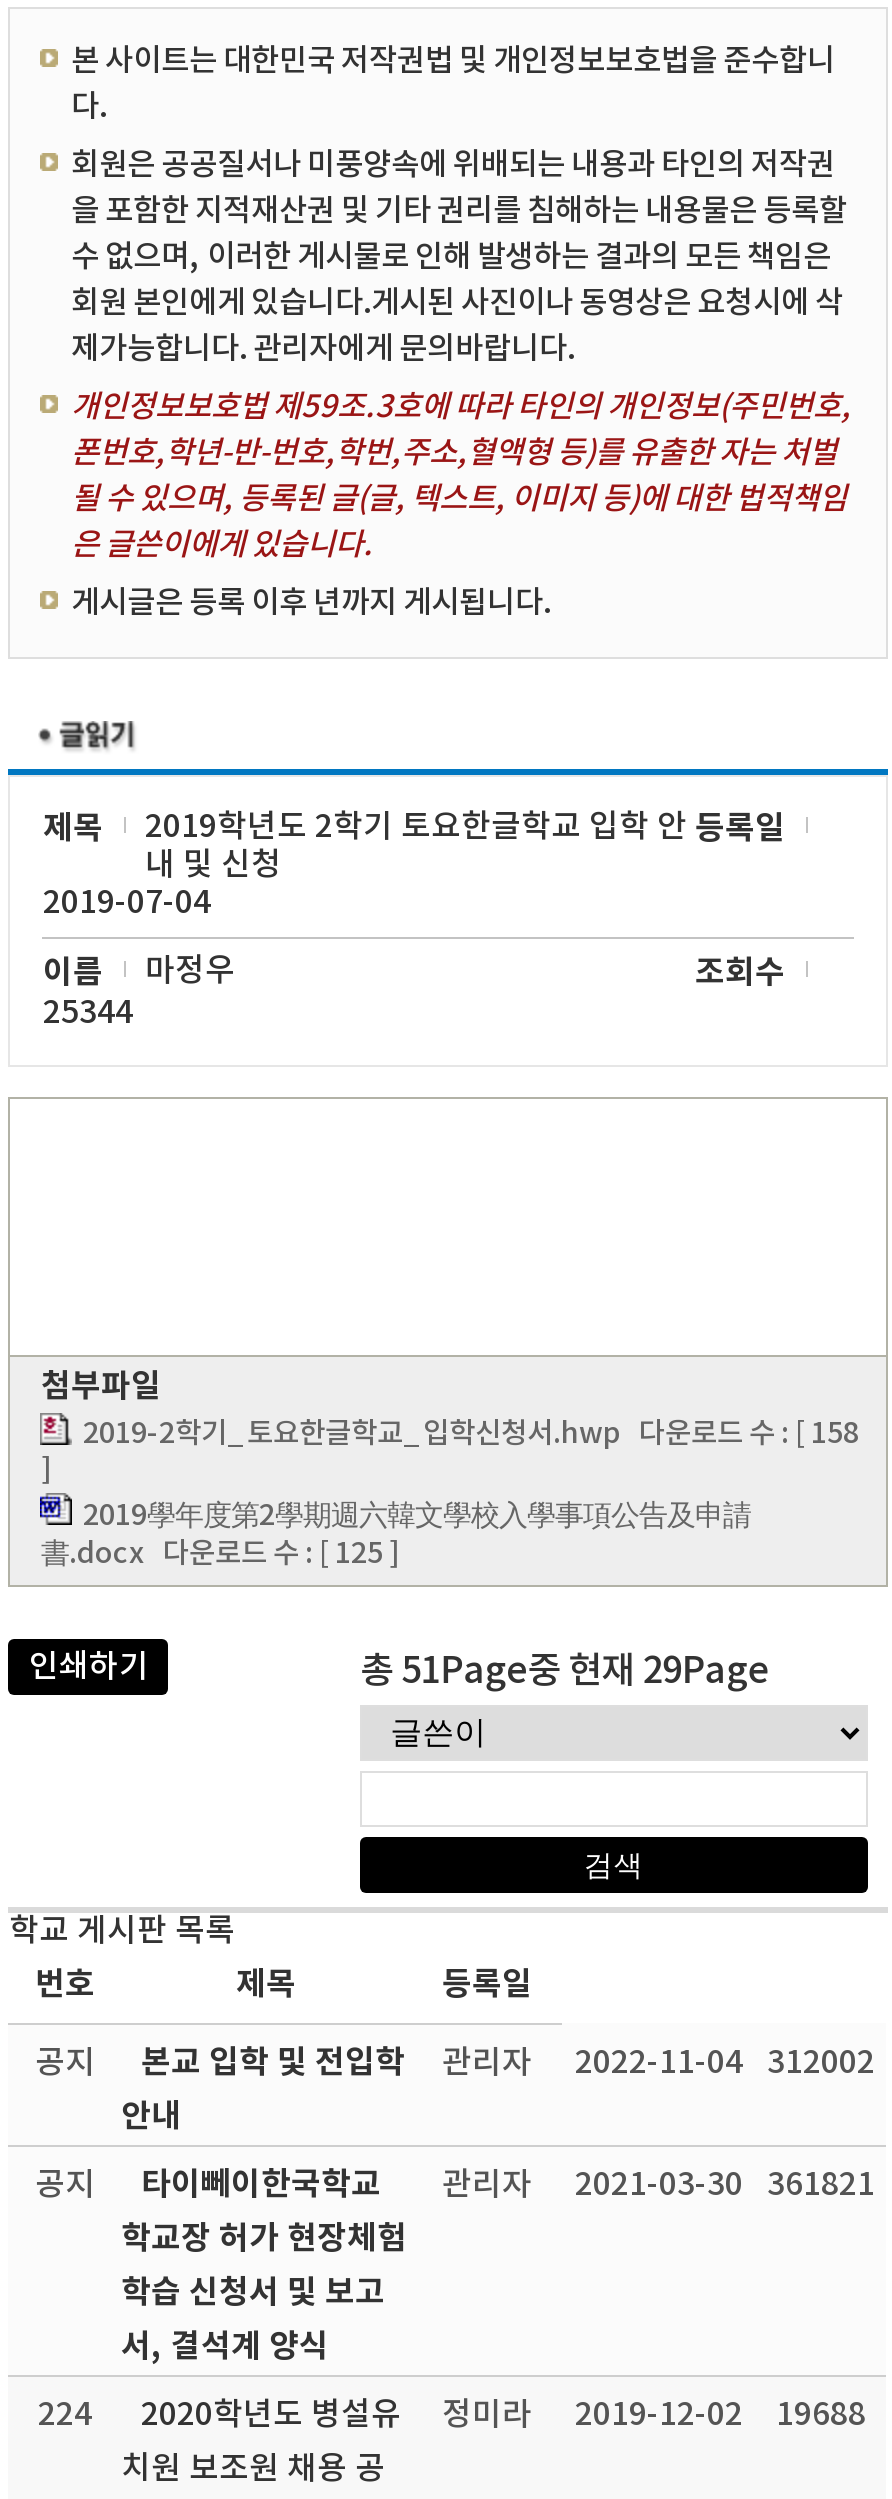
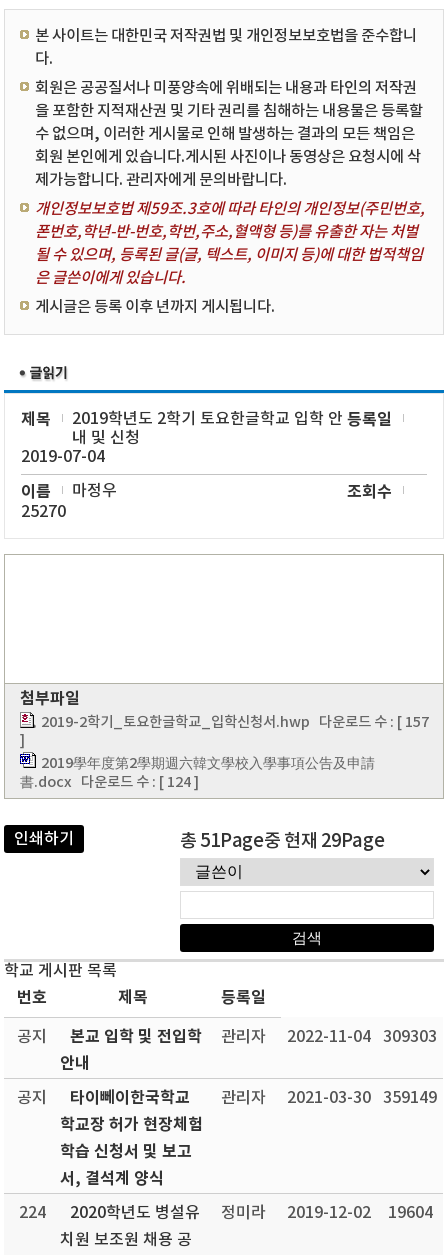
- 25344
+ 25270

- 2019-2학기_토요한글학교_입학신청서.hwp 다운로드 수 : [ 158
+ 2019-2학기_토요한글학교_입학신청서.hwp 다운로드 수 : [ 157

- 書.docx 다운로드 수 : [ 125 ]
+ 書.docx 다운로드 수 : [ 124 ]

- 공지 본교 입학 및 전입학 관리자 2022-11-04 312002
+ 공지 본교 입학 및 전입학 관리자 2022-11-04 309303

- 공지 타이뻬이한국학교 관리자 2021-03-30 361821
+ 공지 타이뻬이한국학교 관리자 2021-03-30 359149

- 224 2020학년도 병설유 정미라 2019-12-02 19688
+ 224 2020학년도 병설유 정미라 2019-12-02 19604
